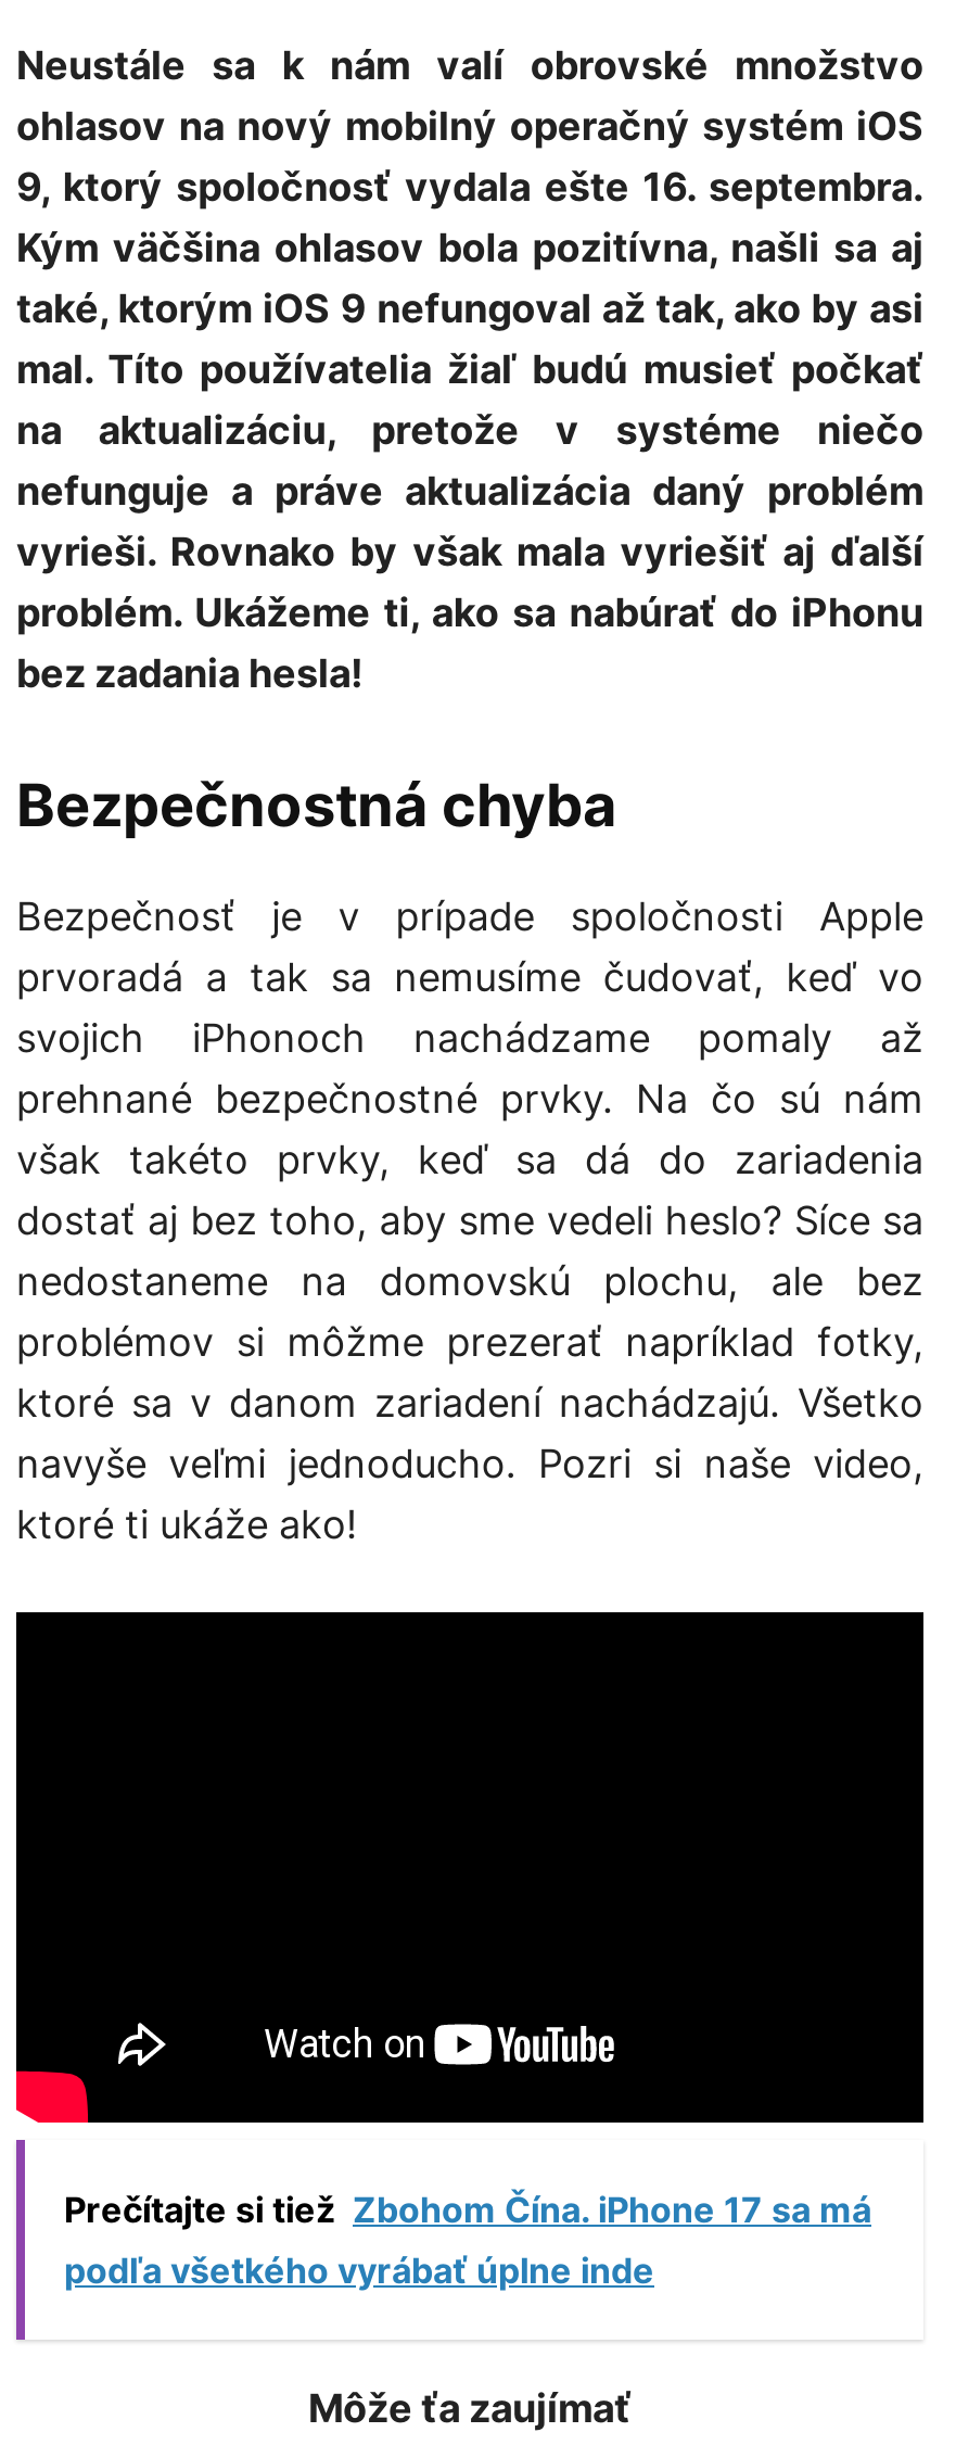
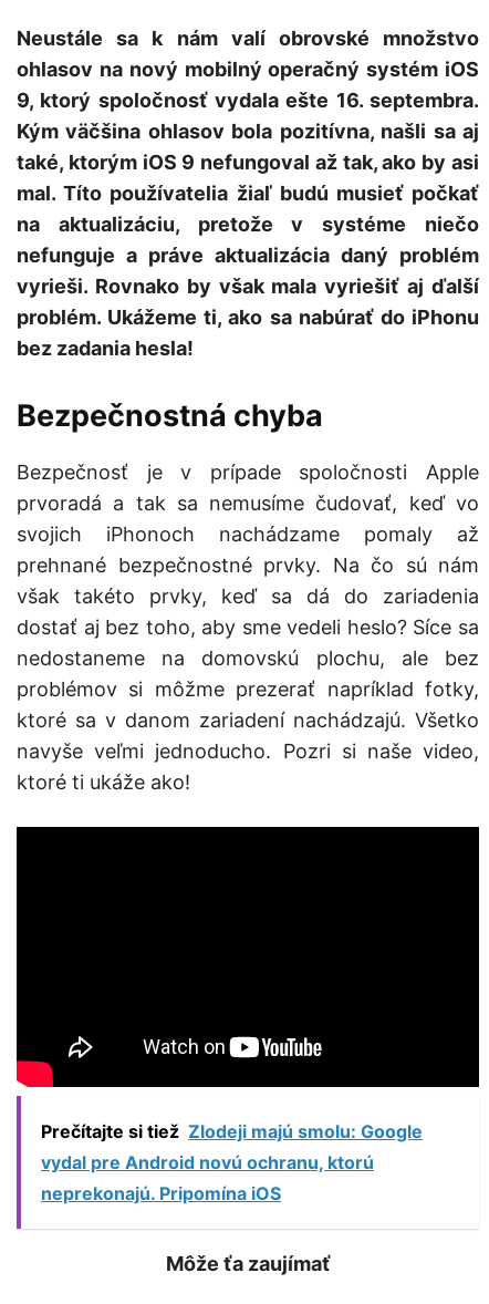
- Prečítajte si tiež Zbohom Čína. iPhone 17 sa má
- podľa všetkého vyrábať úplne inde
+ Prečítajte si tiež Zlodeji majú smolu: Google
+ vydal pre Android novú ochranu, ktorú
+ neprekonajú. Pripomína iOS
